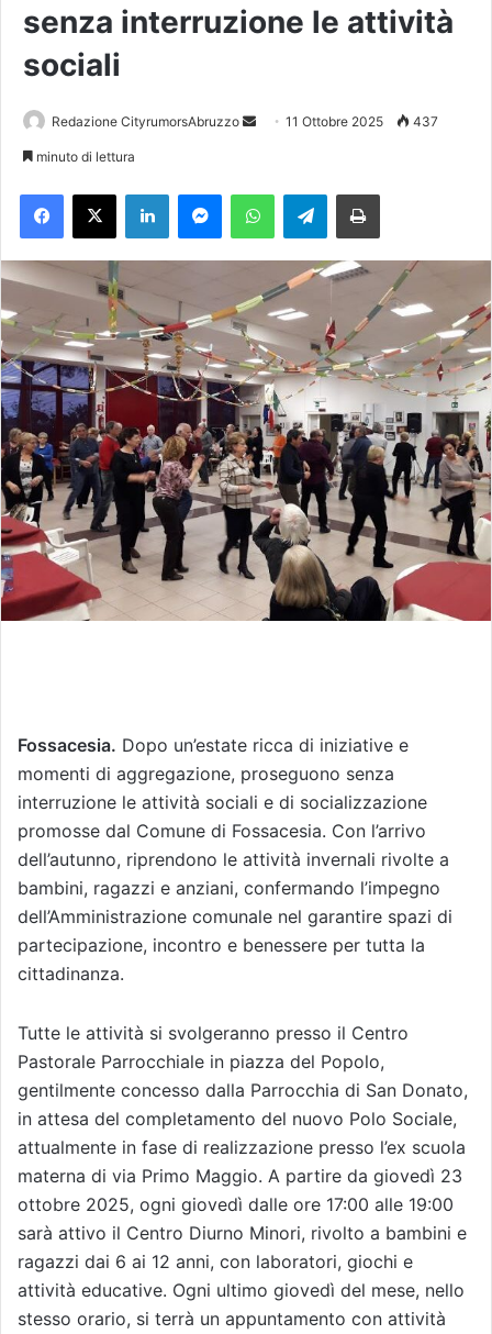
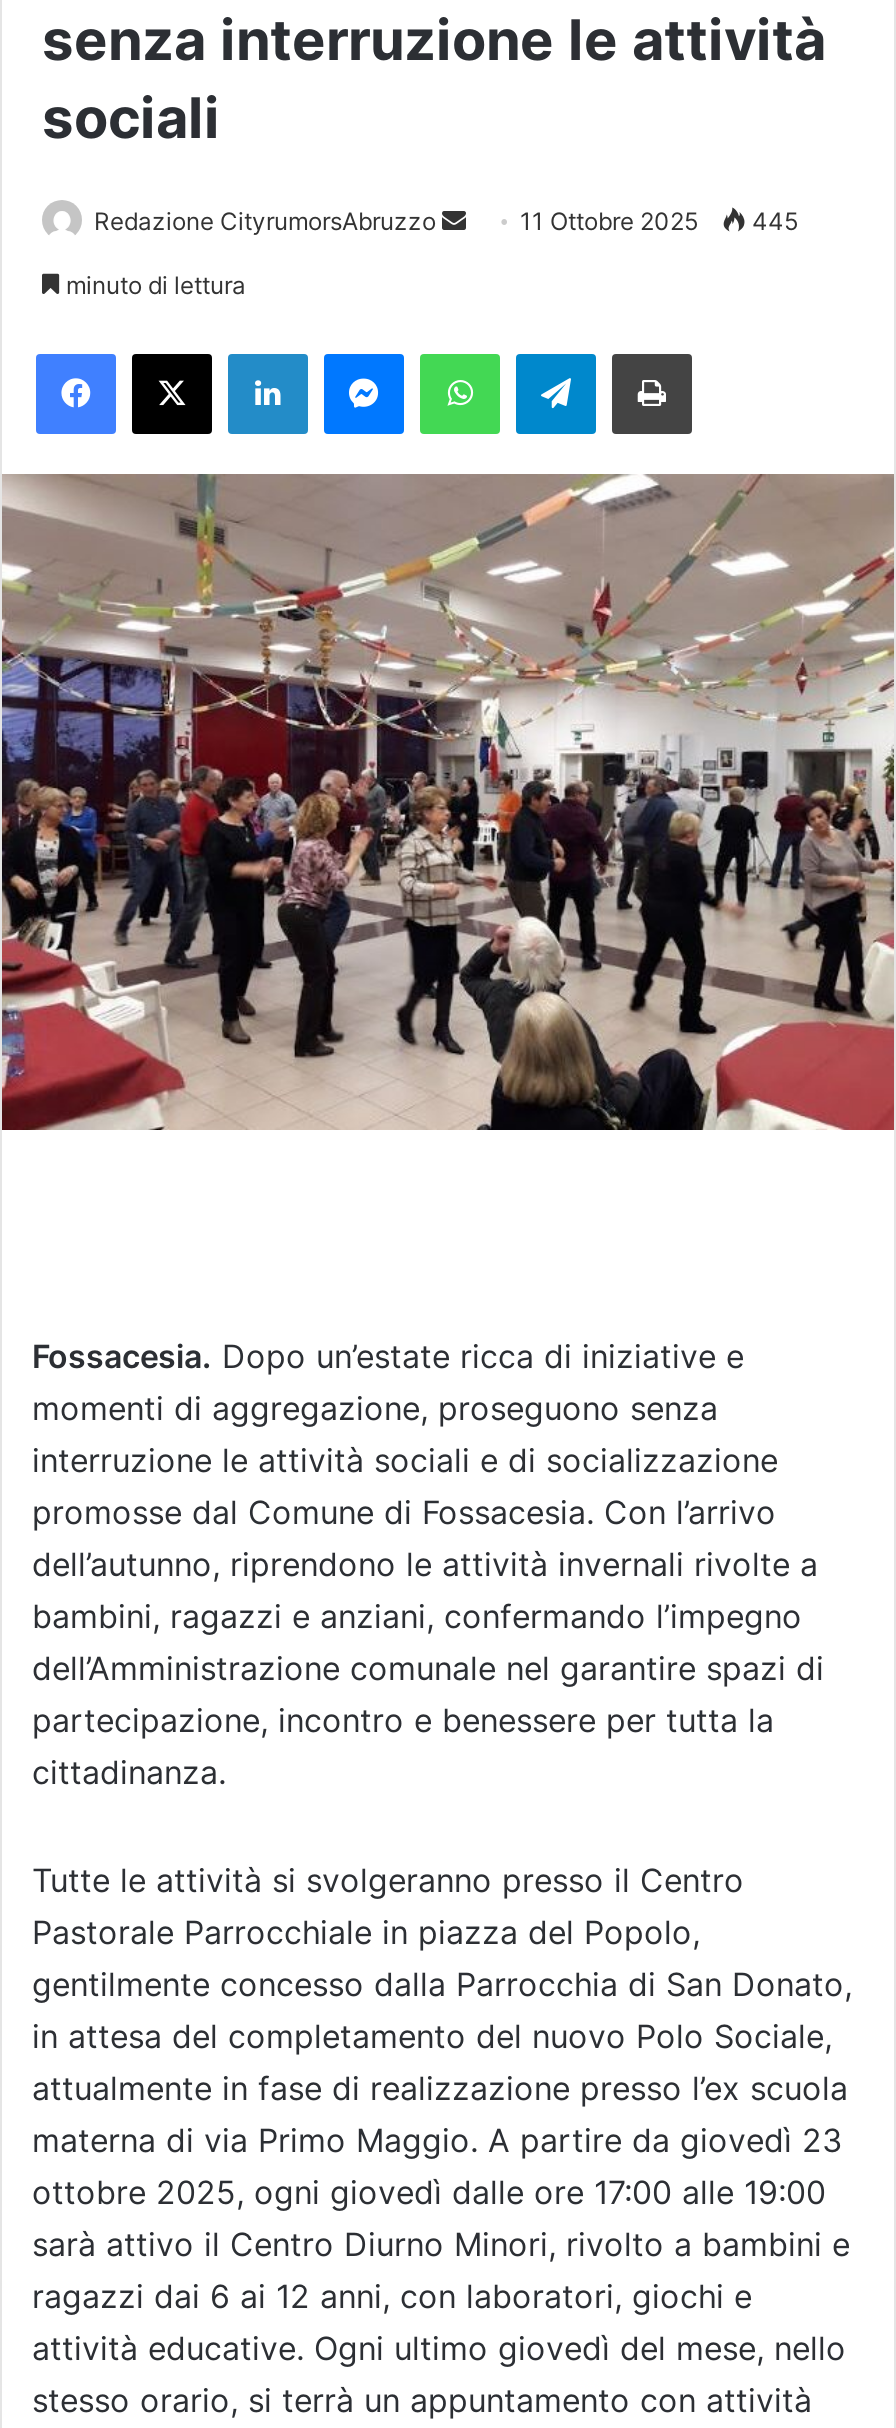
- 437
+ 445
